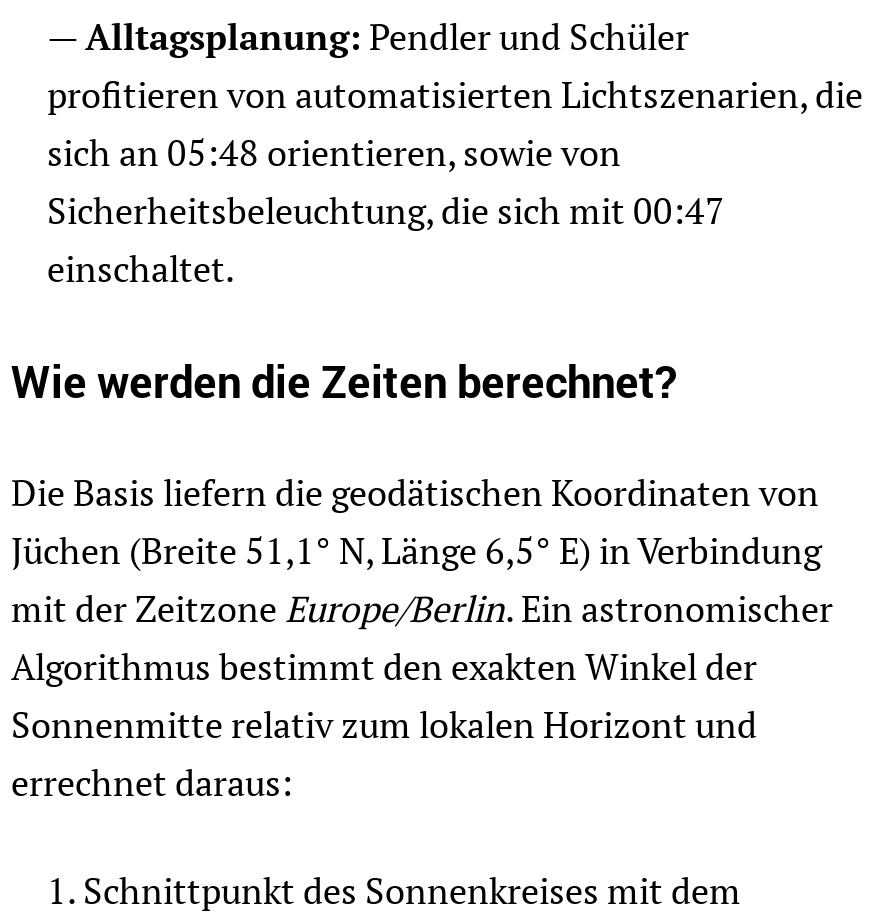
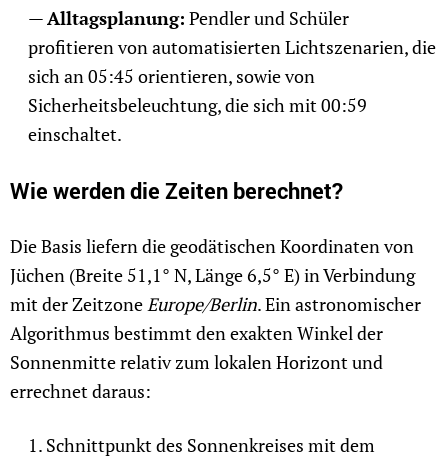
- sich an 05:48 orientieren, sowie von
+ sich an 05:45 orientieren, sowie von

- Sicherheitsbeleuchtung, die sich mit 00:47
+ Sicherheitsbeleuchtung, die sich mit 00:59
